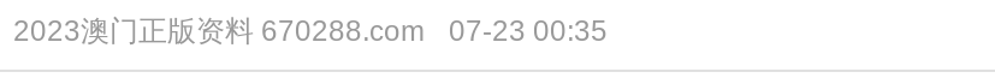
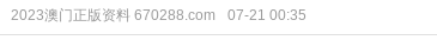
- 2023澳门正版资料 670288.com 07-23 00:35
+ 2023澳门正版资料 670288.com 07-21 00:35
